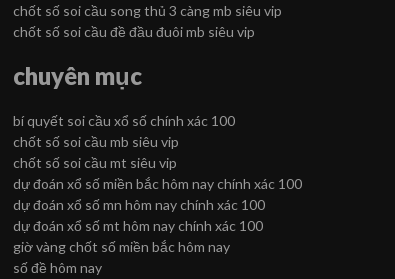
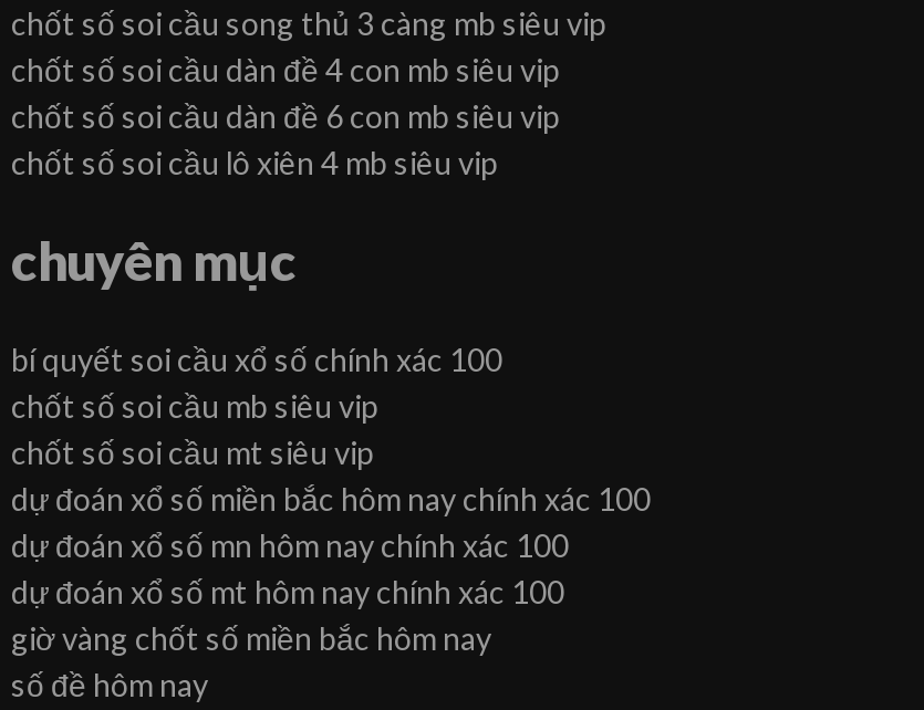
- chốt số soi cầu đề đầu đuôi mb siêu vip
+ chốt số soi cầu dàn đề 4 con mb siêu vip
+ chốt số soi cầu dàn đề 6 con mb siêu vip
+ chốt số soi cầu lô xiên 4 mb siêu vip
